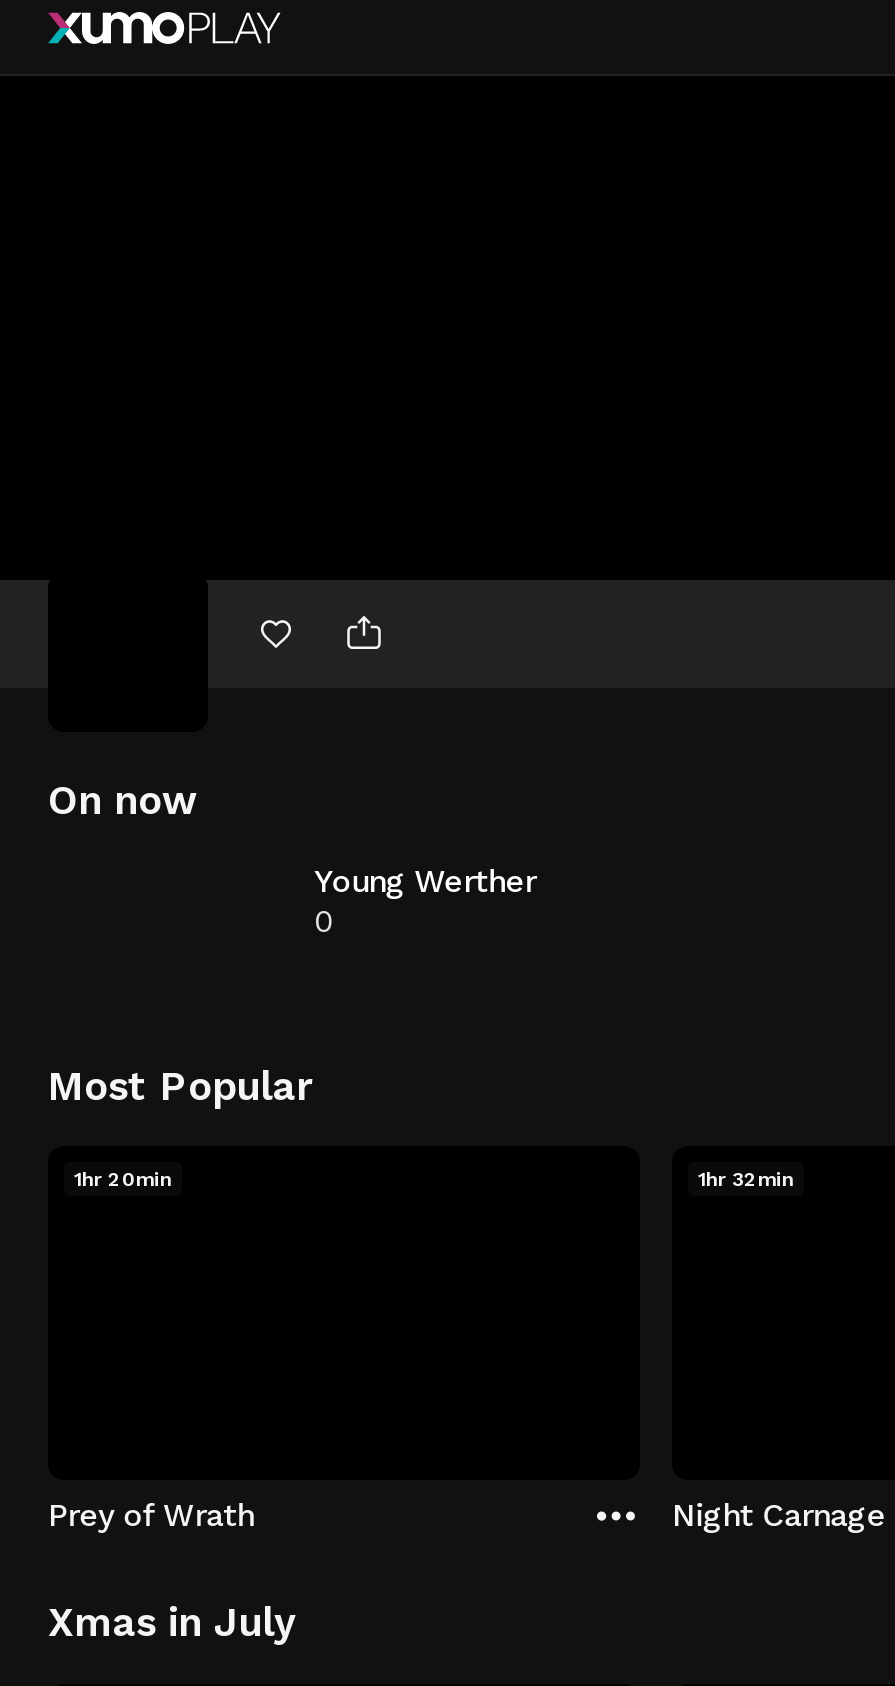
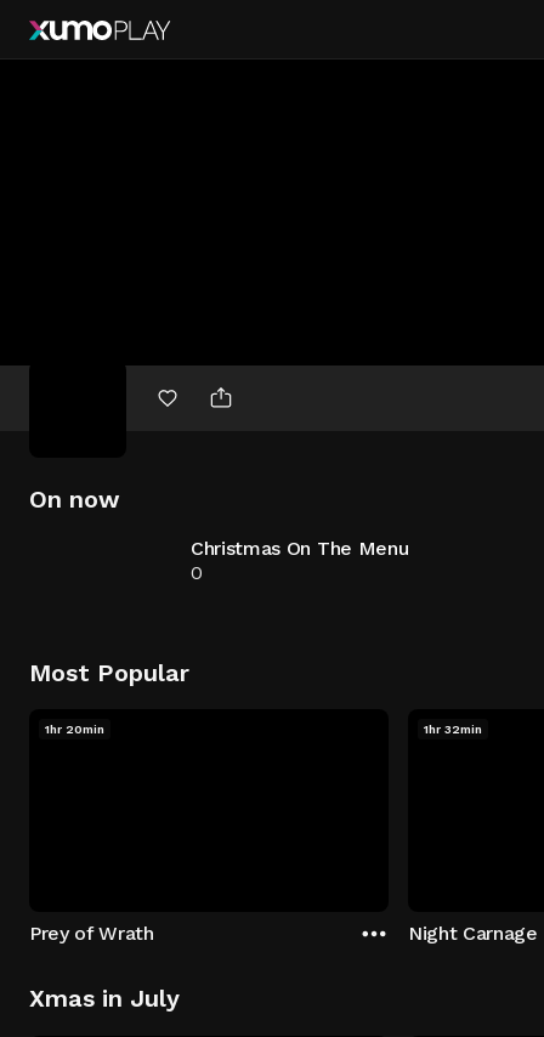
- Young Werther
+ Christmas On The Menu
